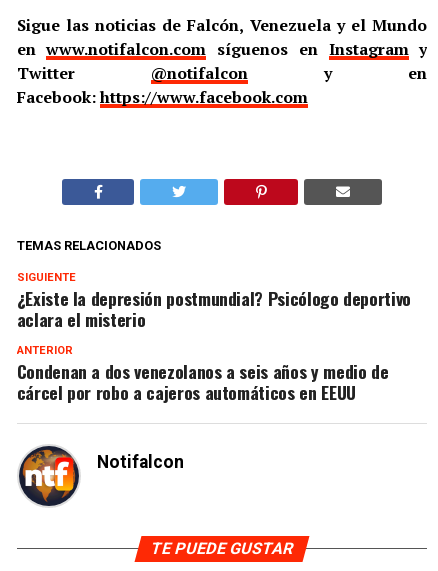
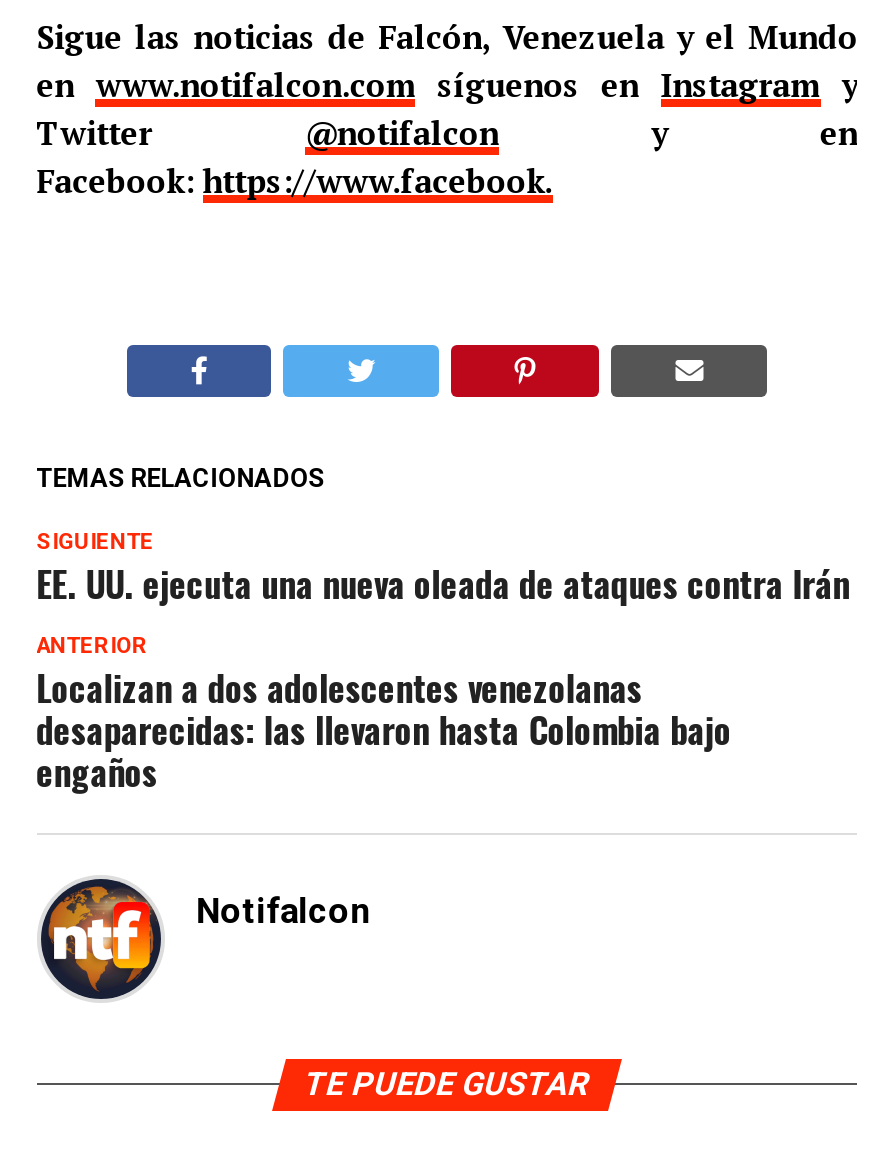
- Facebook: https://www.facebook.com
+ Facebook: https://www.facebook.

- ¿Existe la depresión postmundial? Psicólogo deportivo
- aclara el misterio
+ EE. UU. ejecuta una nueva oleada de ataques contra Irán

moved up: ANTERIOR

- Condenan a dos venezolanos a seis años y medio de
- cárcel por robo a cajeros automáticos en EEUU
+ Localizan a dos adolescentes venezolanas
+ desaparecidas: las llevaron hasta Colombia bajo
+ engaños
